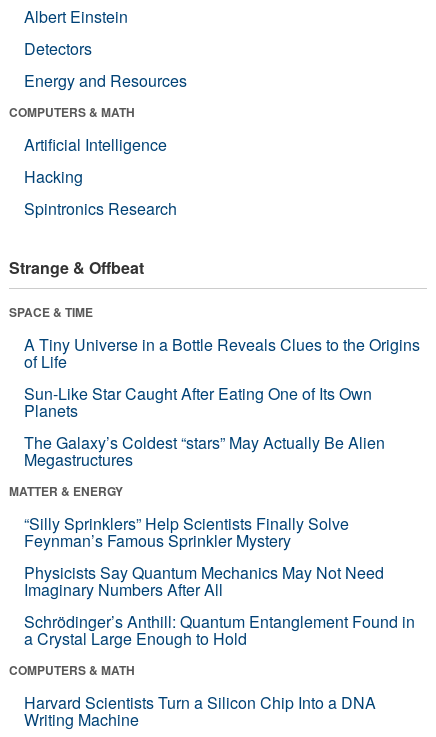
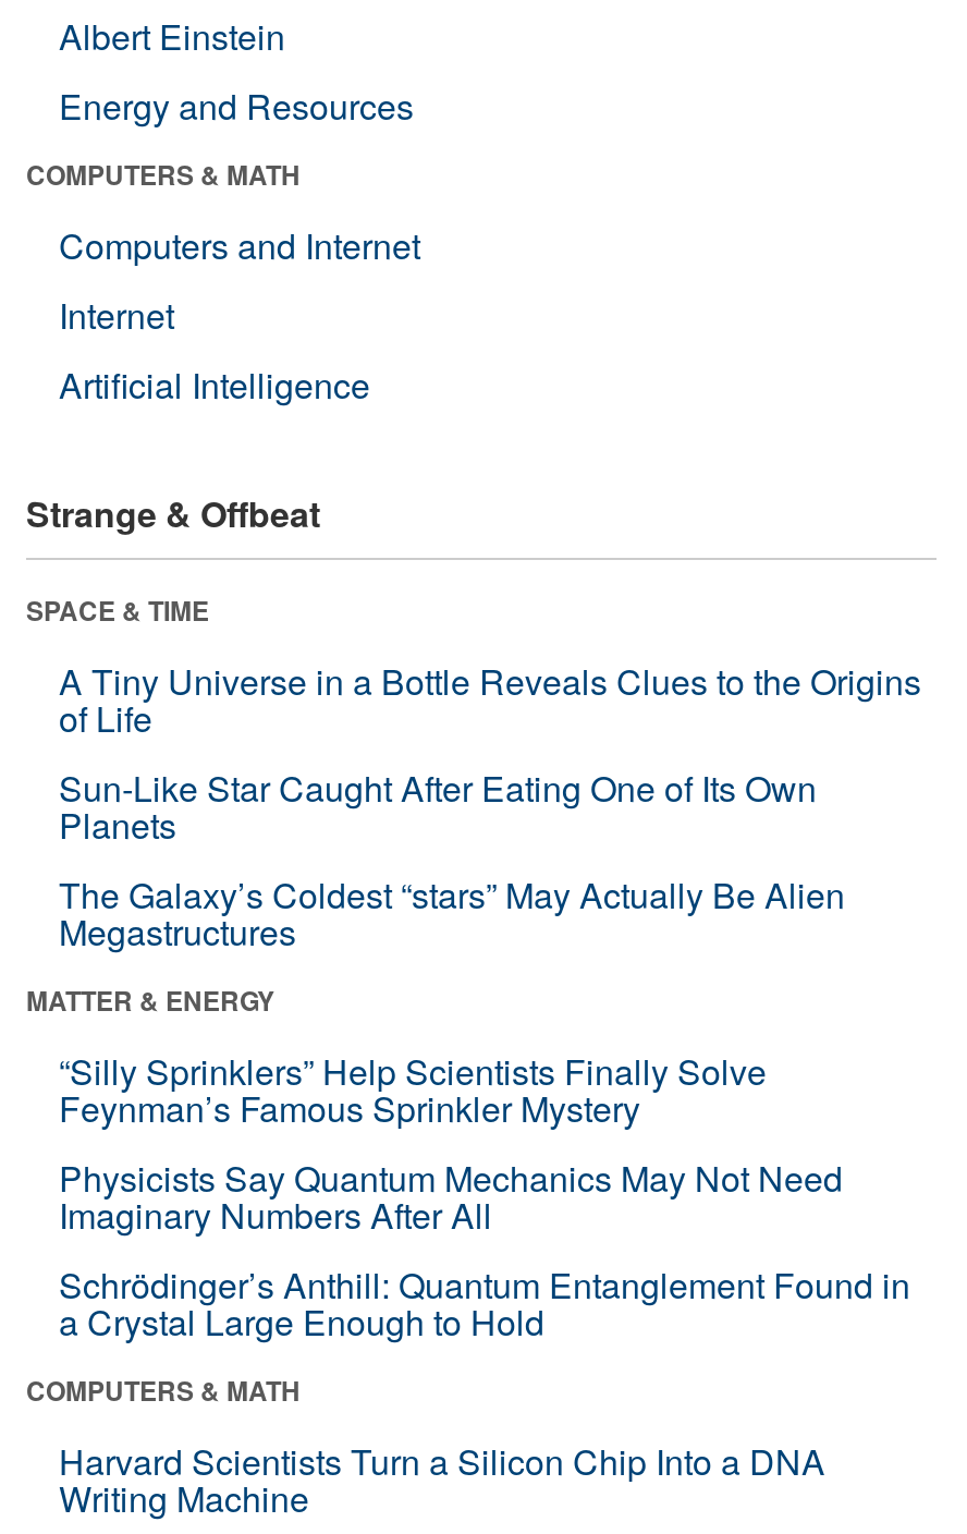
- Detectors

+ Computers and Internet
+ Internet

moved down: Artificial Intelligence

- Hacking
- Spintronics Research
